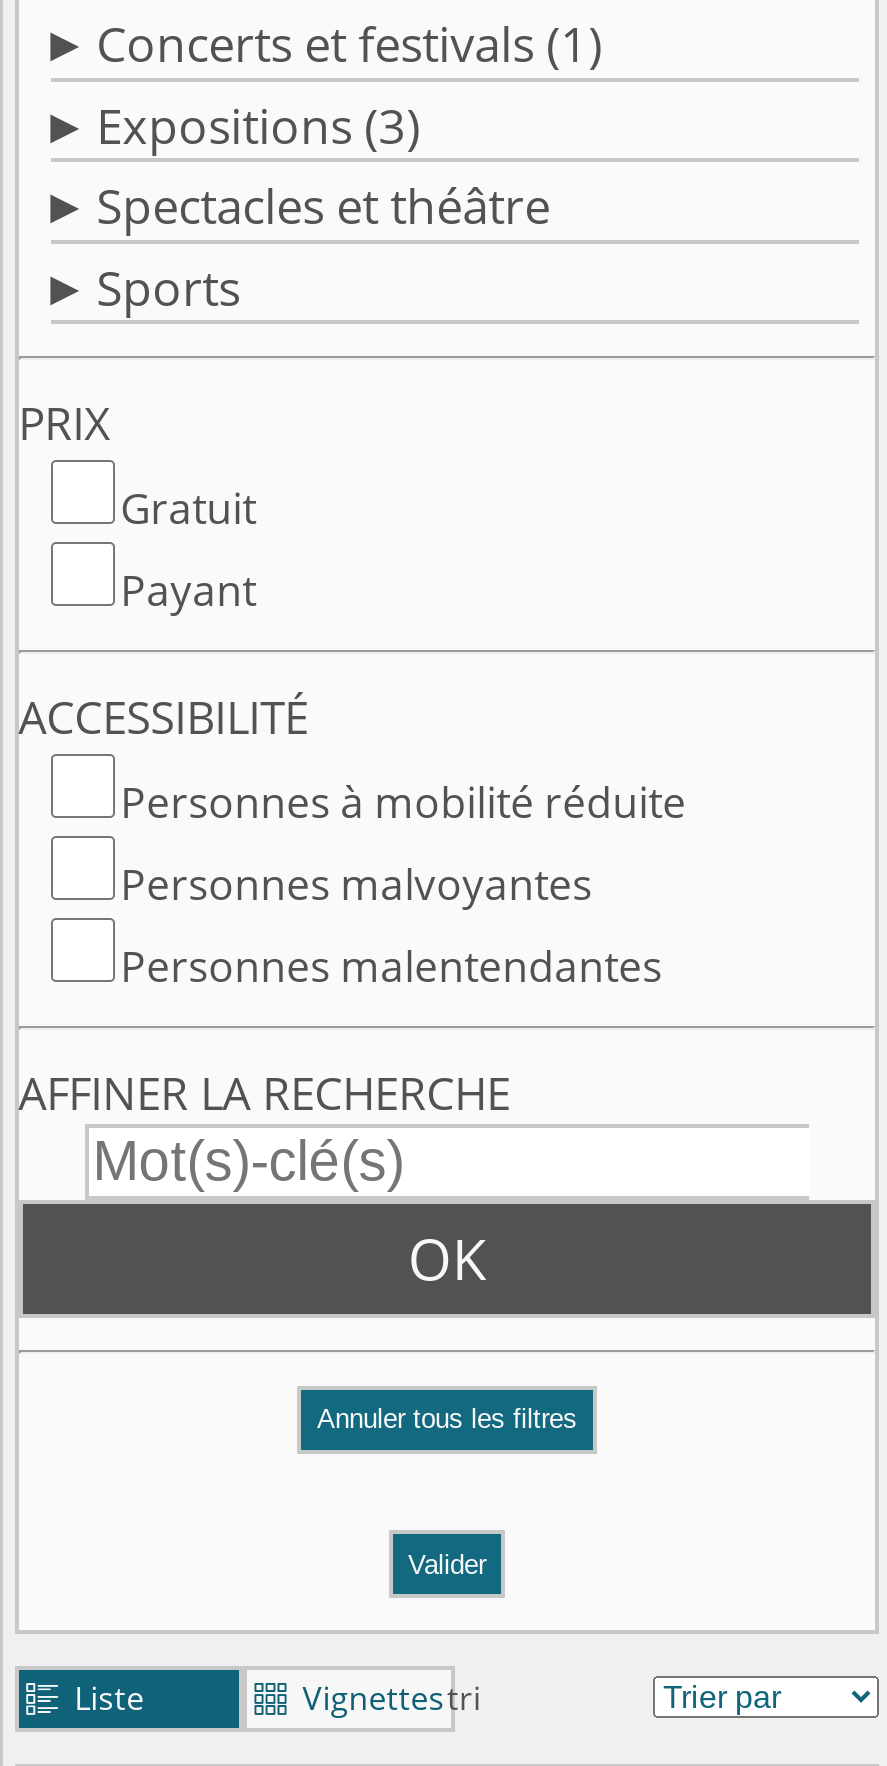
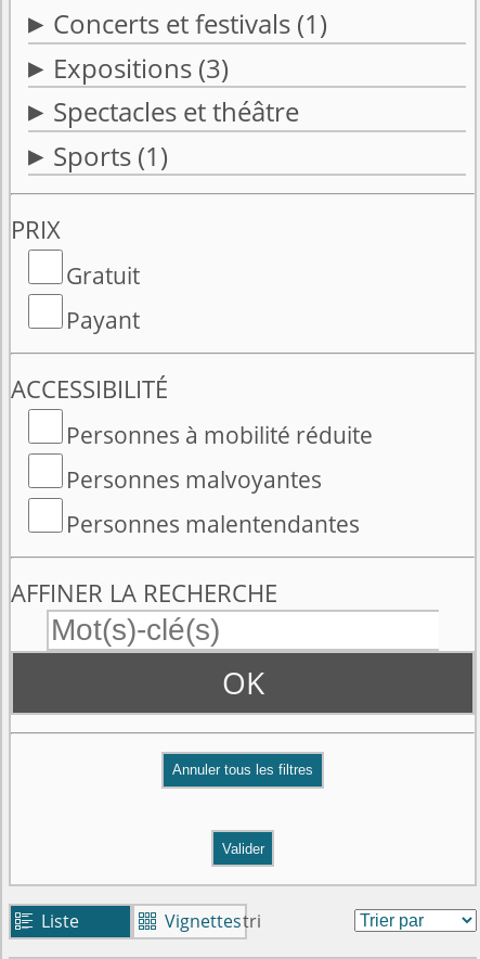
- Sports
+ Sports (1)
